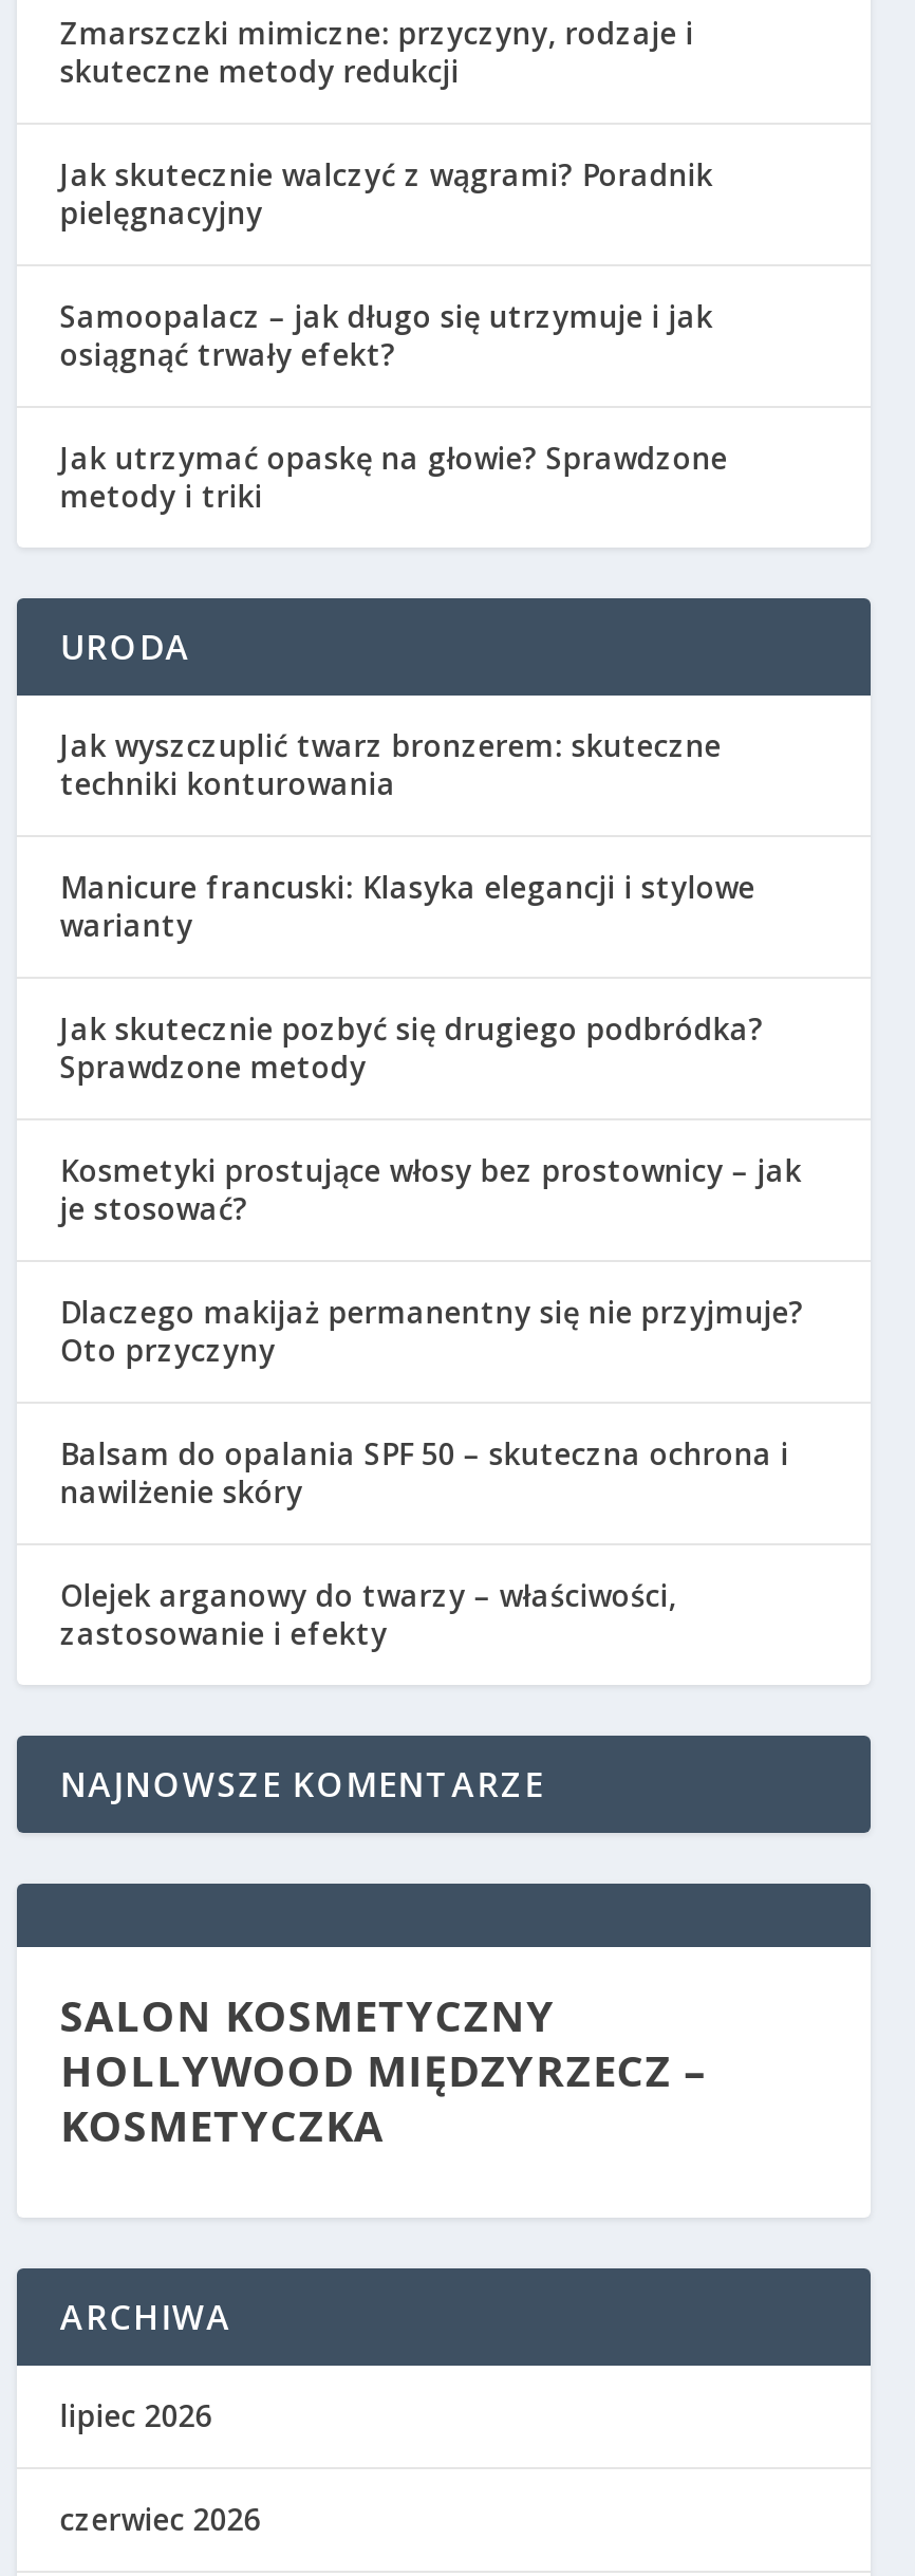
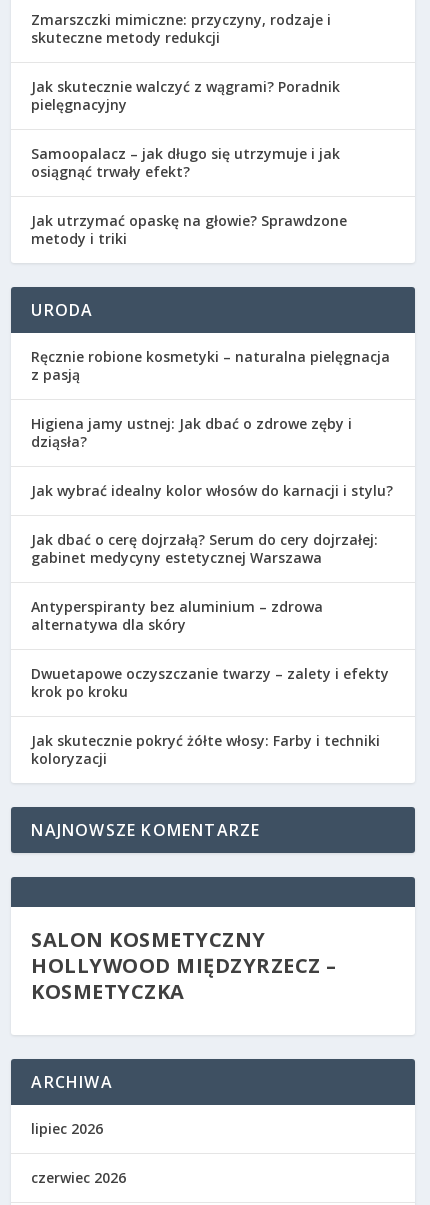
- Jak wyszczuplić twarz bronzerem: skuteczne
- techniki konturowania
+ Ręcznie robione kosmetyki – naturalna pielęgnacja
+ z pasją

- Manicure francuski: Klasyka elegancji i stylowe
- warianty
+ Higiena jamy ustnej: Jak dbać o zdrowe zęby i
+ dziąsła?

- Jak skutecznie pozbyć się drugiego podbródka?
- Sprawdzone metody
+ Jak wybrać idealny kolor włosów do karnacji i stylu?

- Kosmetyki prostujące włosy bez prostownicy – jak
- je stosować?
+ Jak dbać o cerę dojrzałą? Serum do cery dojrzałej:
+ gabinet medycyny estetycznej Warszawa

- Dlaczego makijaż permanentny się nie przyjmuje?
- Oto przyczyny
+ Antyperspiranty bez aluminium – zdrowa
+ alternatywa dla skóry

- Balsam do opalania SPF 50 – skuteczna ochrona i
- nawilżenie skóry
+ Dwuetapowe oczyszczanie twarzy – zalety i efekty
+ krok po kroku

- Olejek arganowy do twarzy – właściwości,
- zastosowanie i efekty
+ Jak skutecznie pokryć żółte włosy: Farby i techniki
+ koloryzacji
